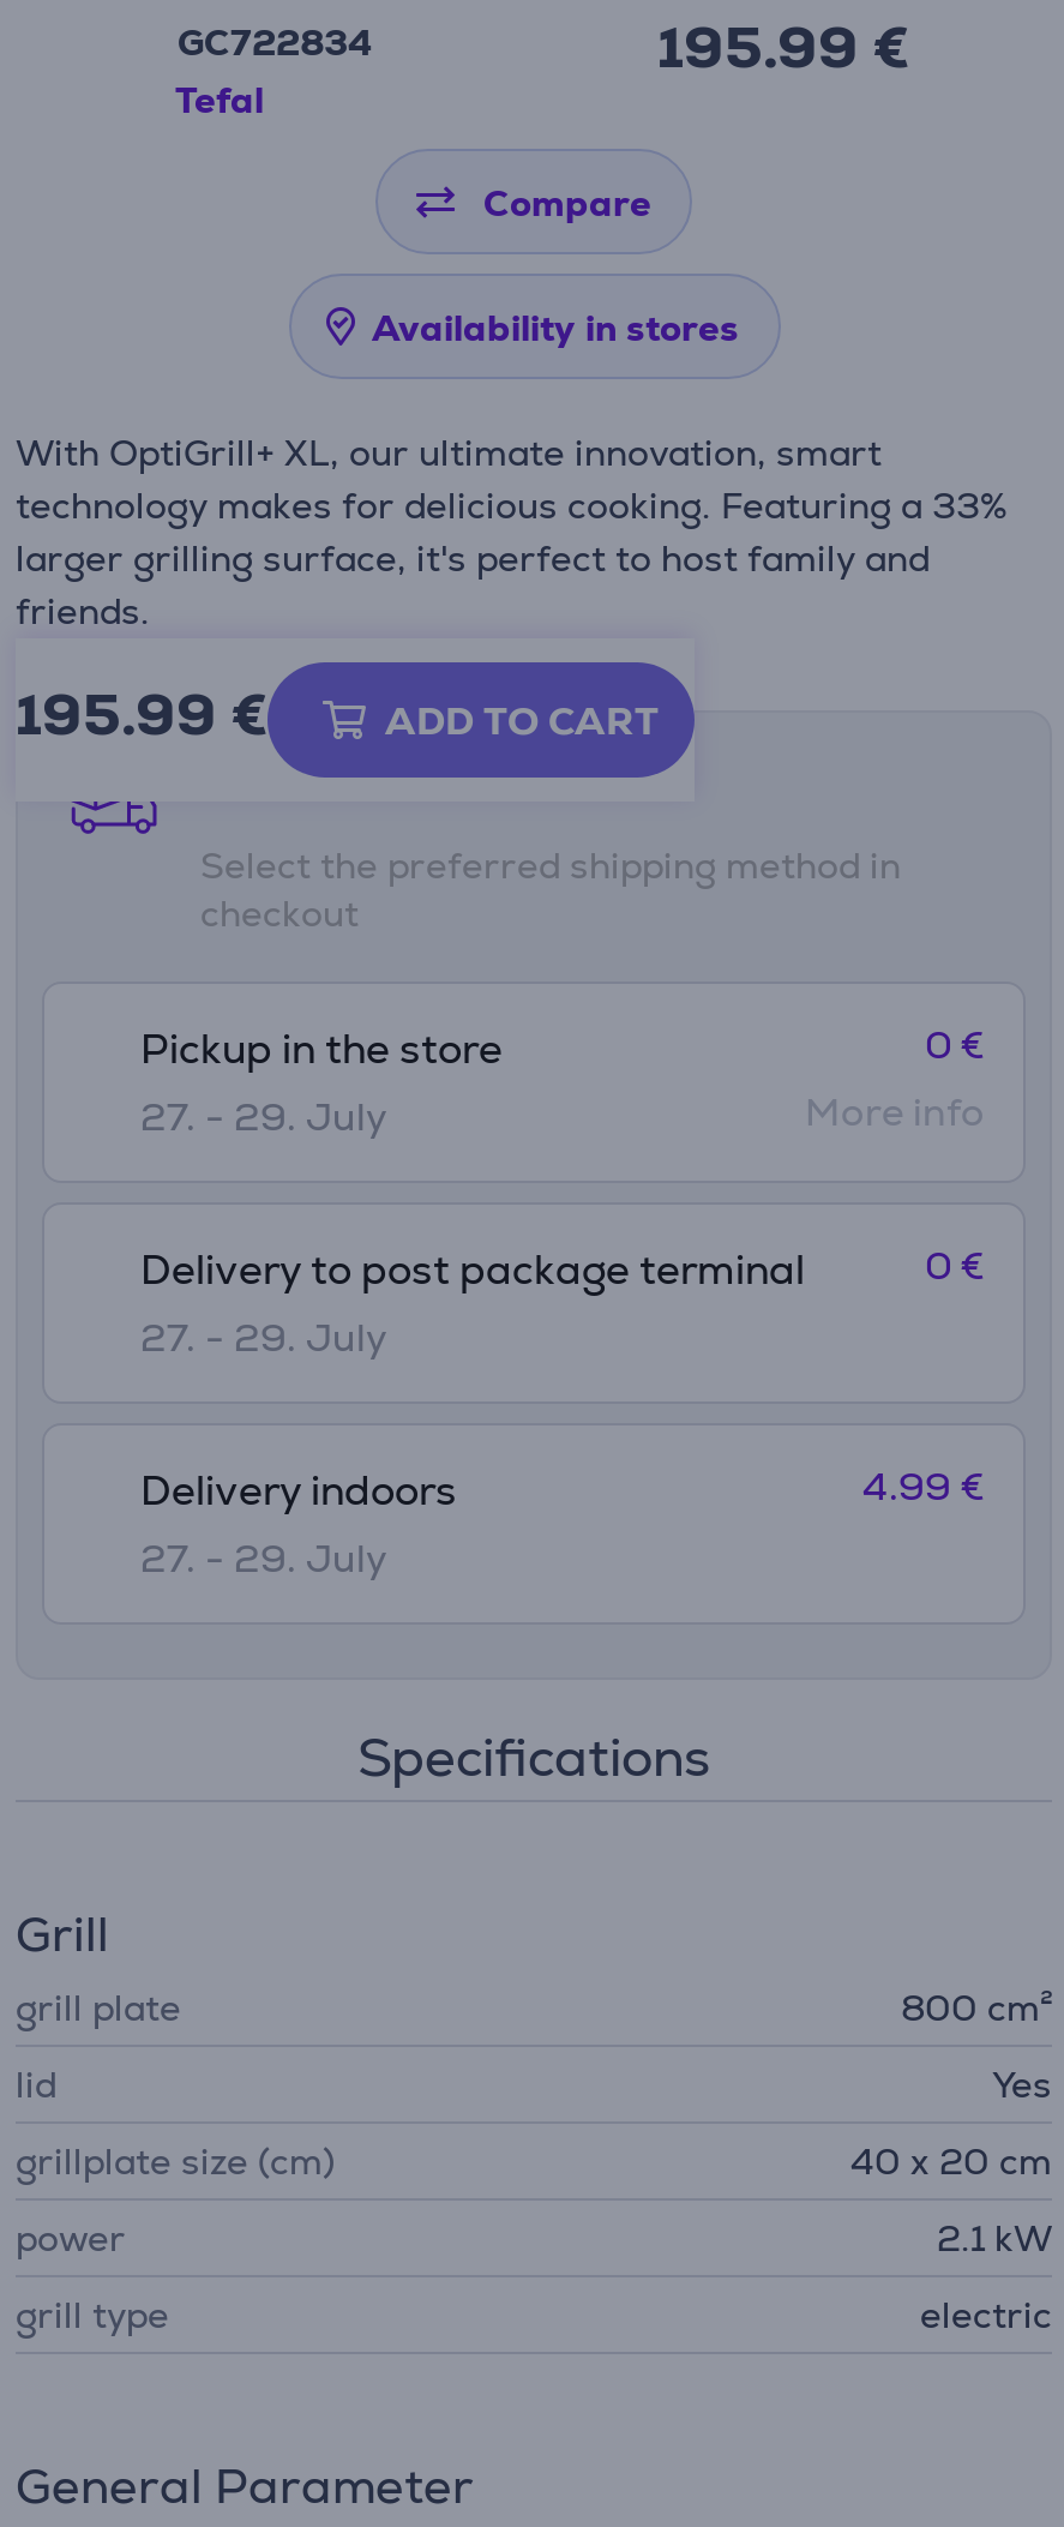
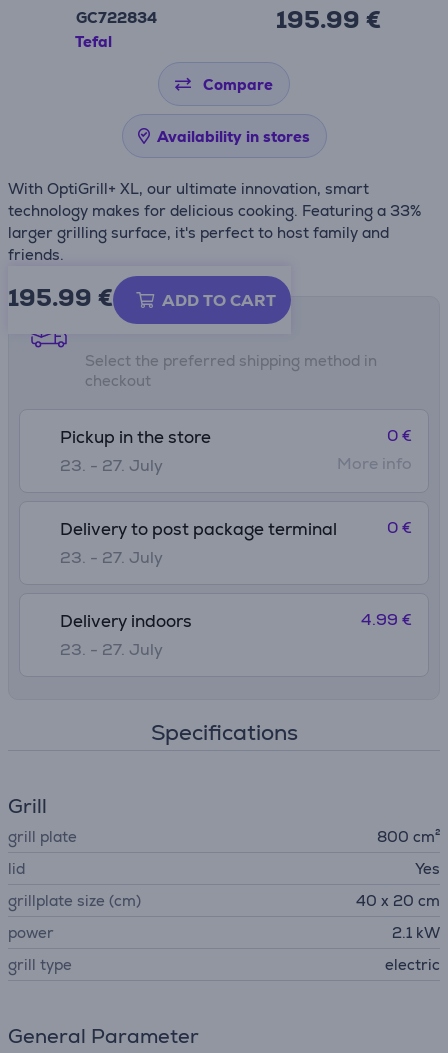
- 27. - 29. July
+ 23. - 27. July

- 27. - 29. July
+ 23. - 27. July

- 27. - 29. July
+ 23. - 27. July
